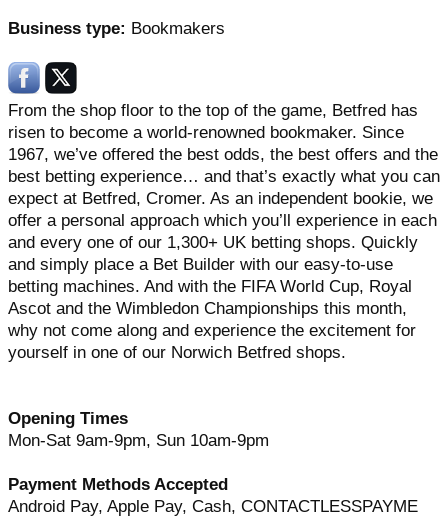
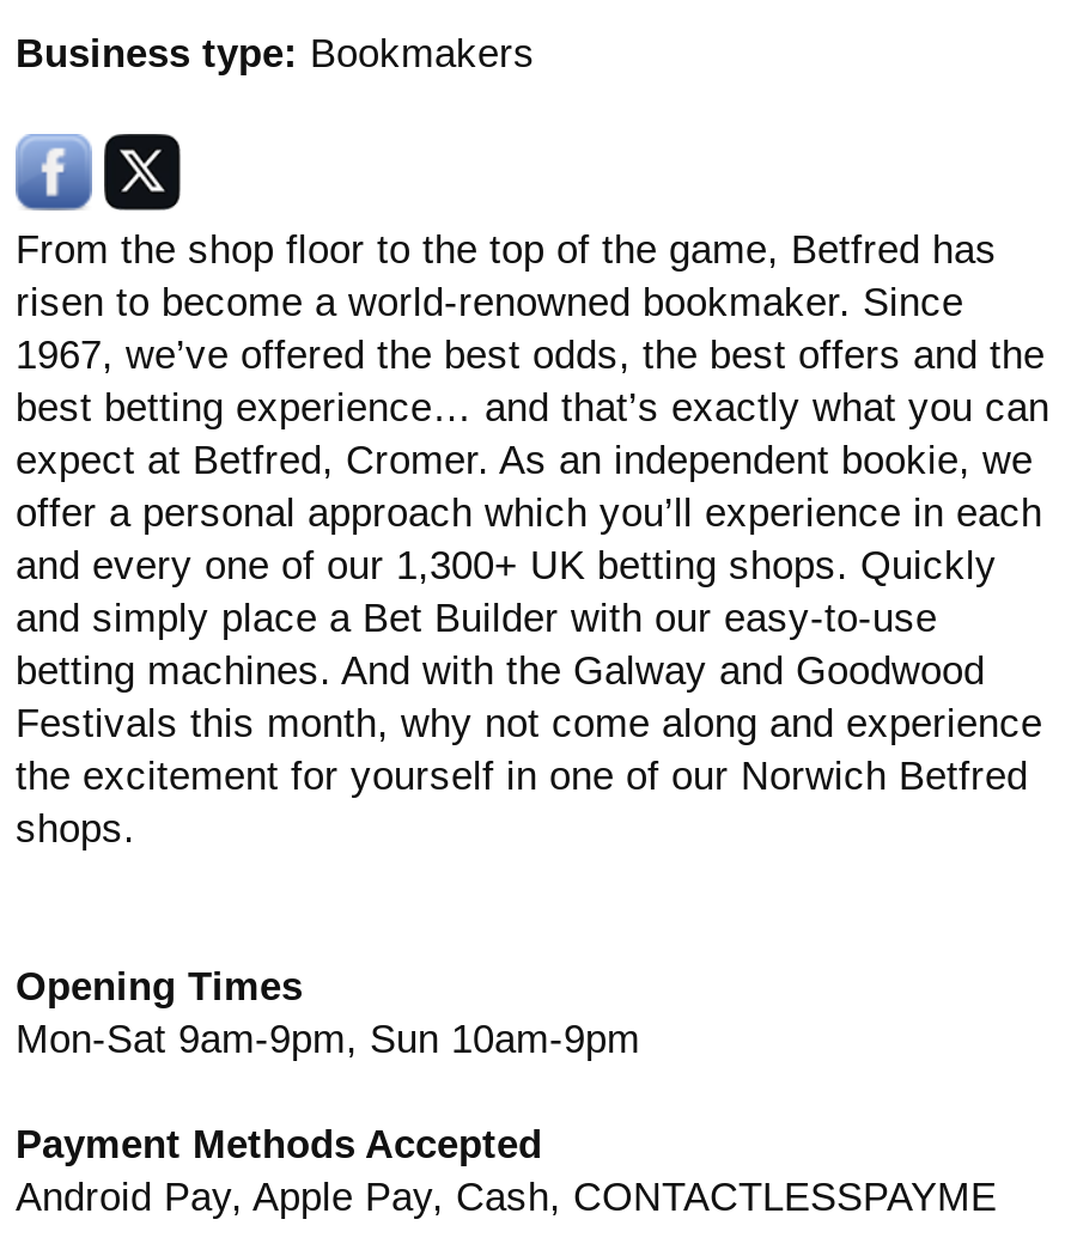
- betting machines. And with the FIFA World Cup, Royal
- Ascot and the Wimbledon Championships this month,
- why not come along and experience the excitement for
- yourself in one of our Norwich Betfred shops.
+ betting machines. And with the Galway and Goodwood
+ Festivals this month, why not come along and experience
+ the excitement for yourself in one of our Norwich Betfred
+ shops.
